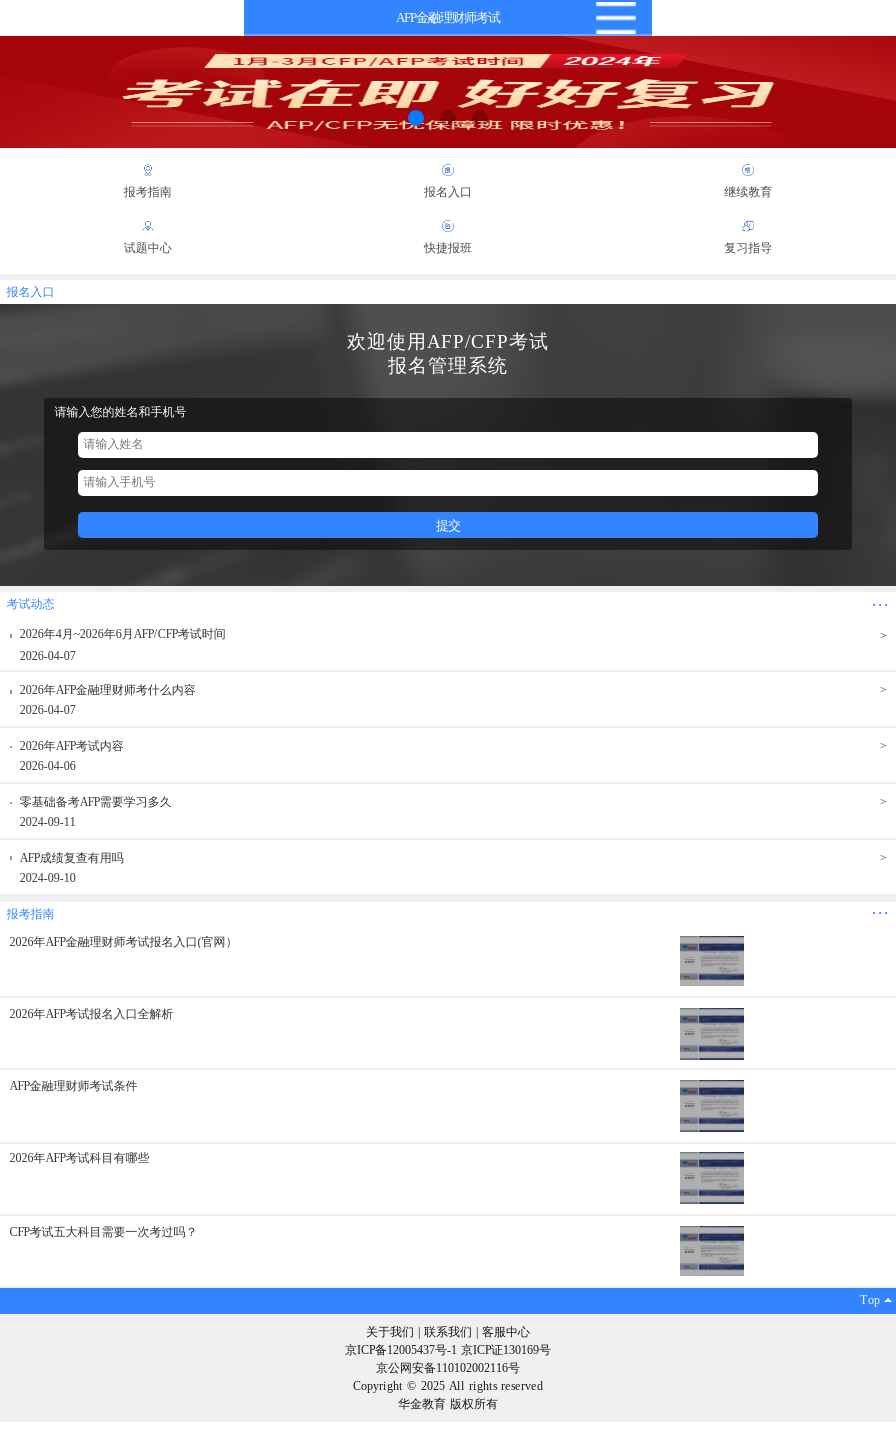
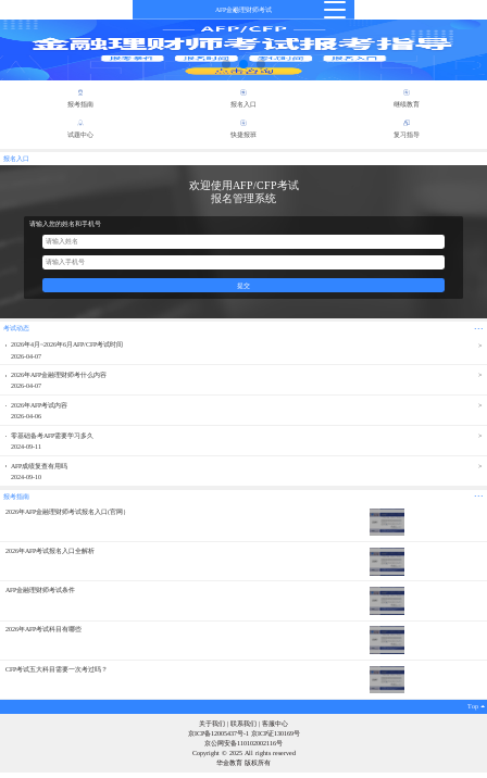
- [image]
+ [image]
